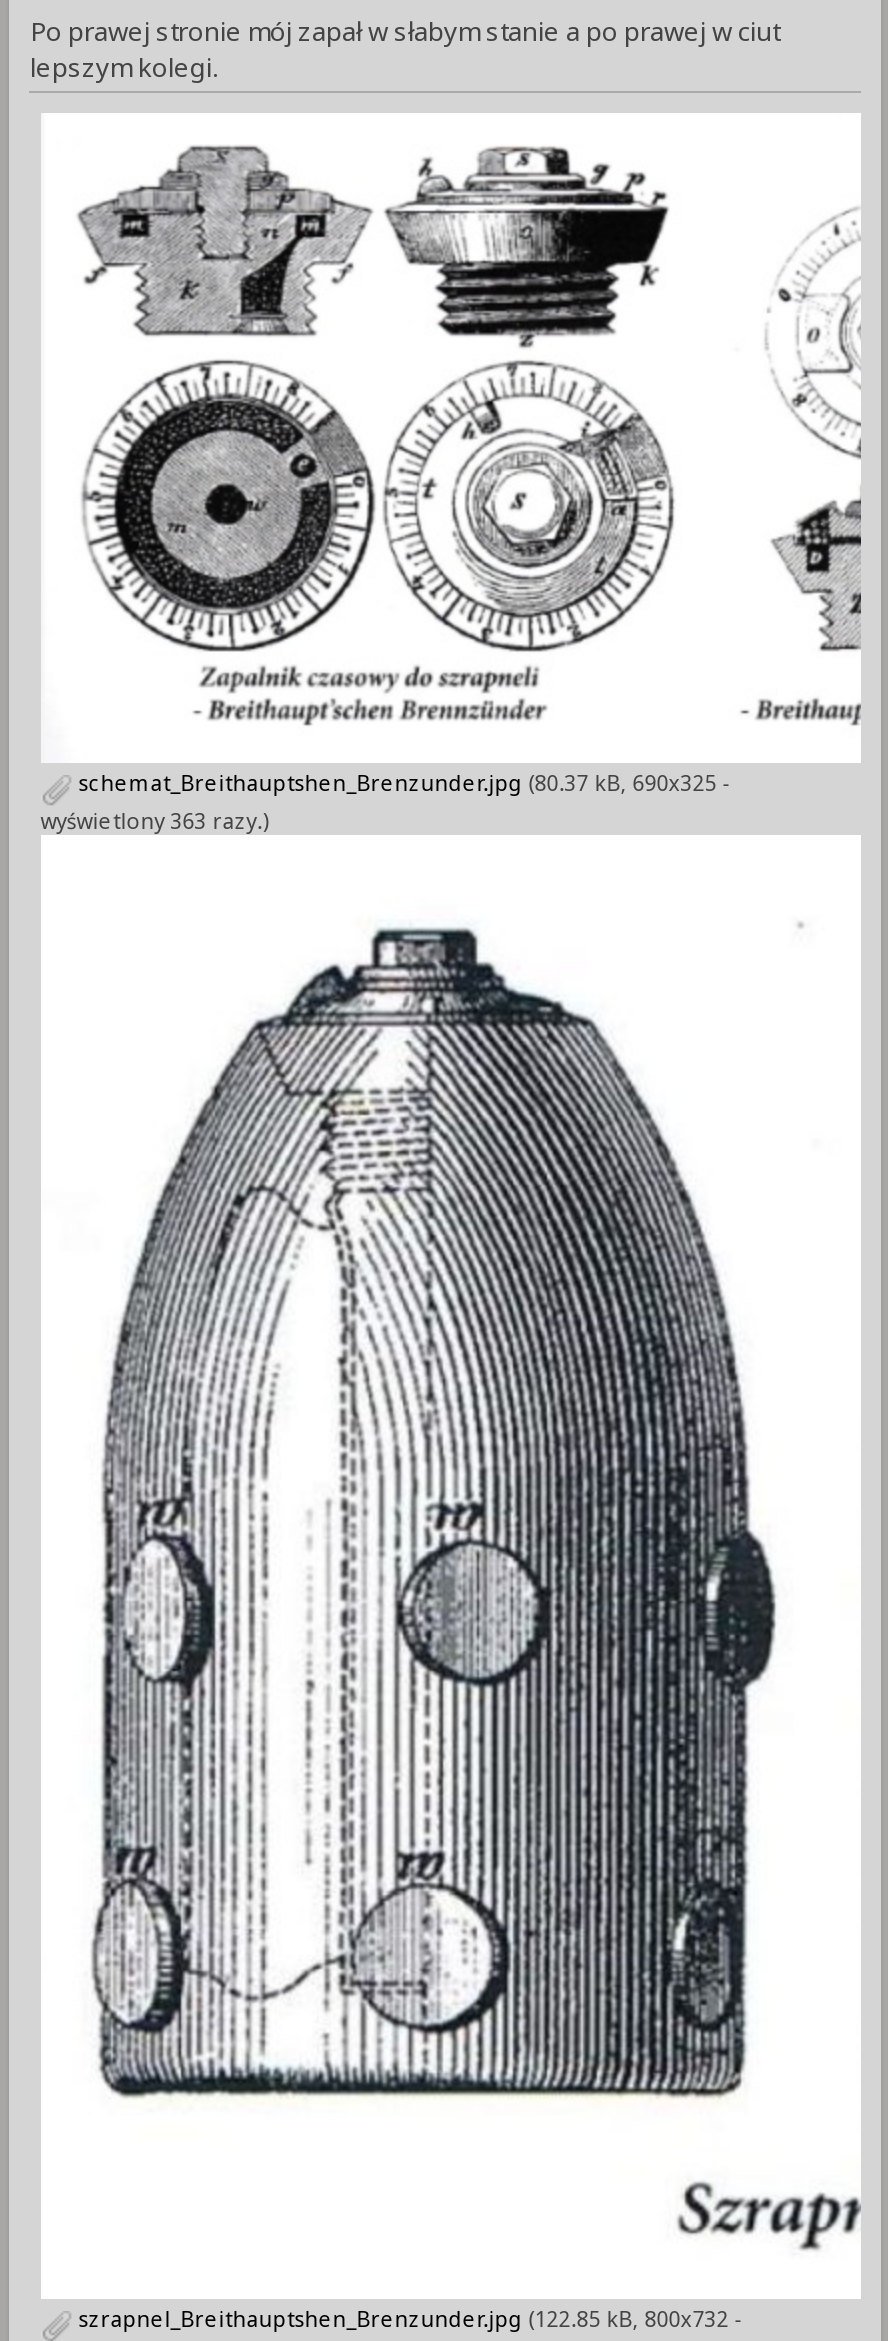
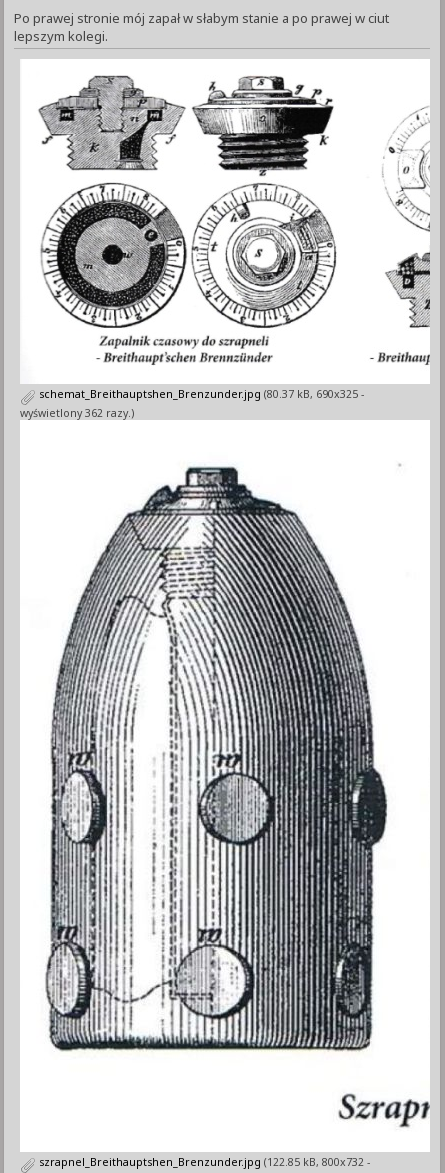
- wyświetlony 363 razy.)
+ wyświetlony 362 razy.)
